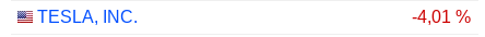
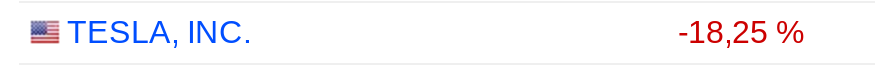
- -4,01 %
+ -18,25 %
